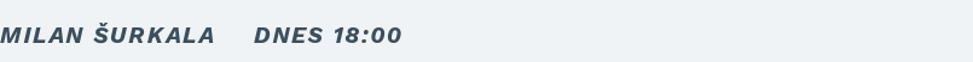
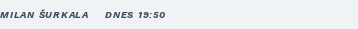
- MILAN ŠURKALA DNES 18:00
+ MILAN ŠURKALA DNES 19:50
